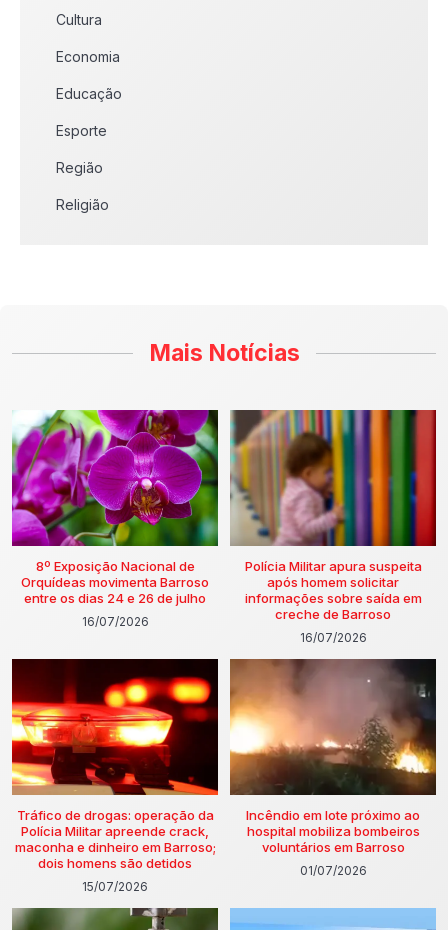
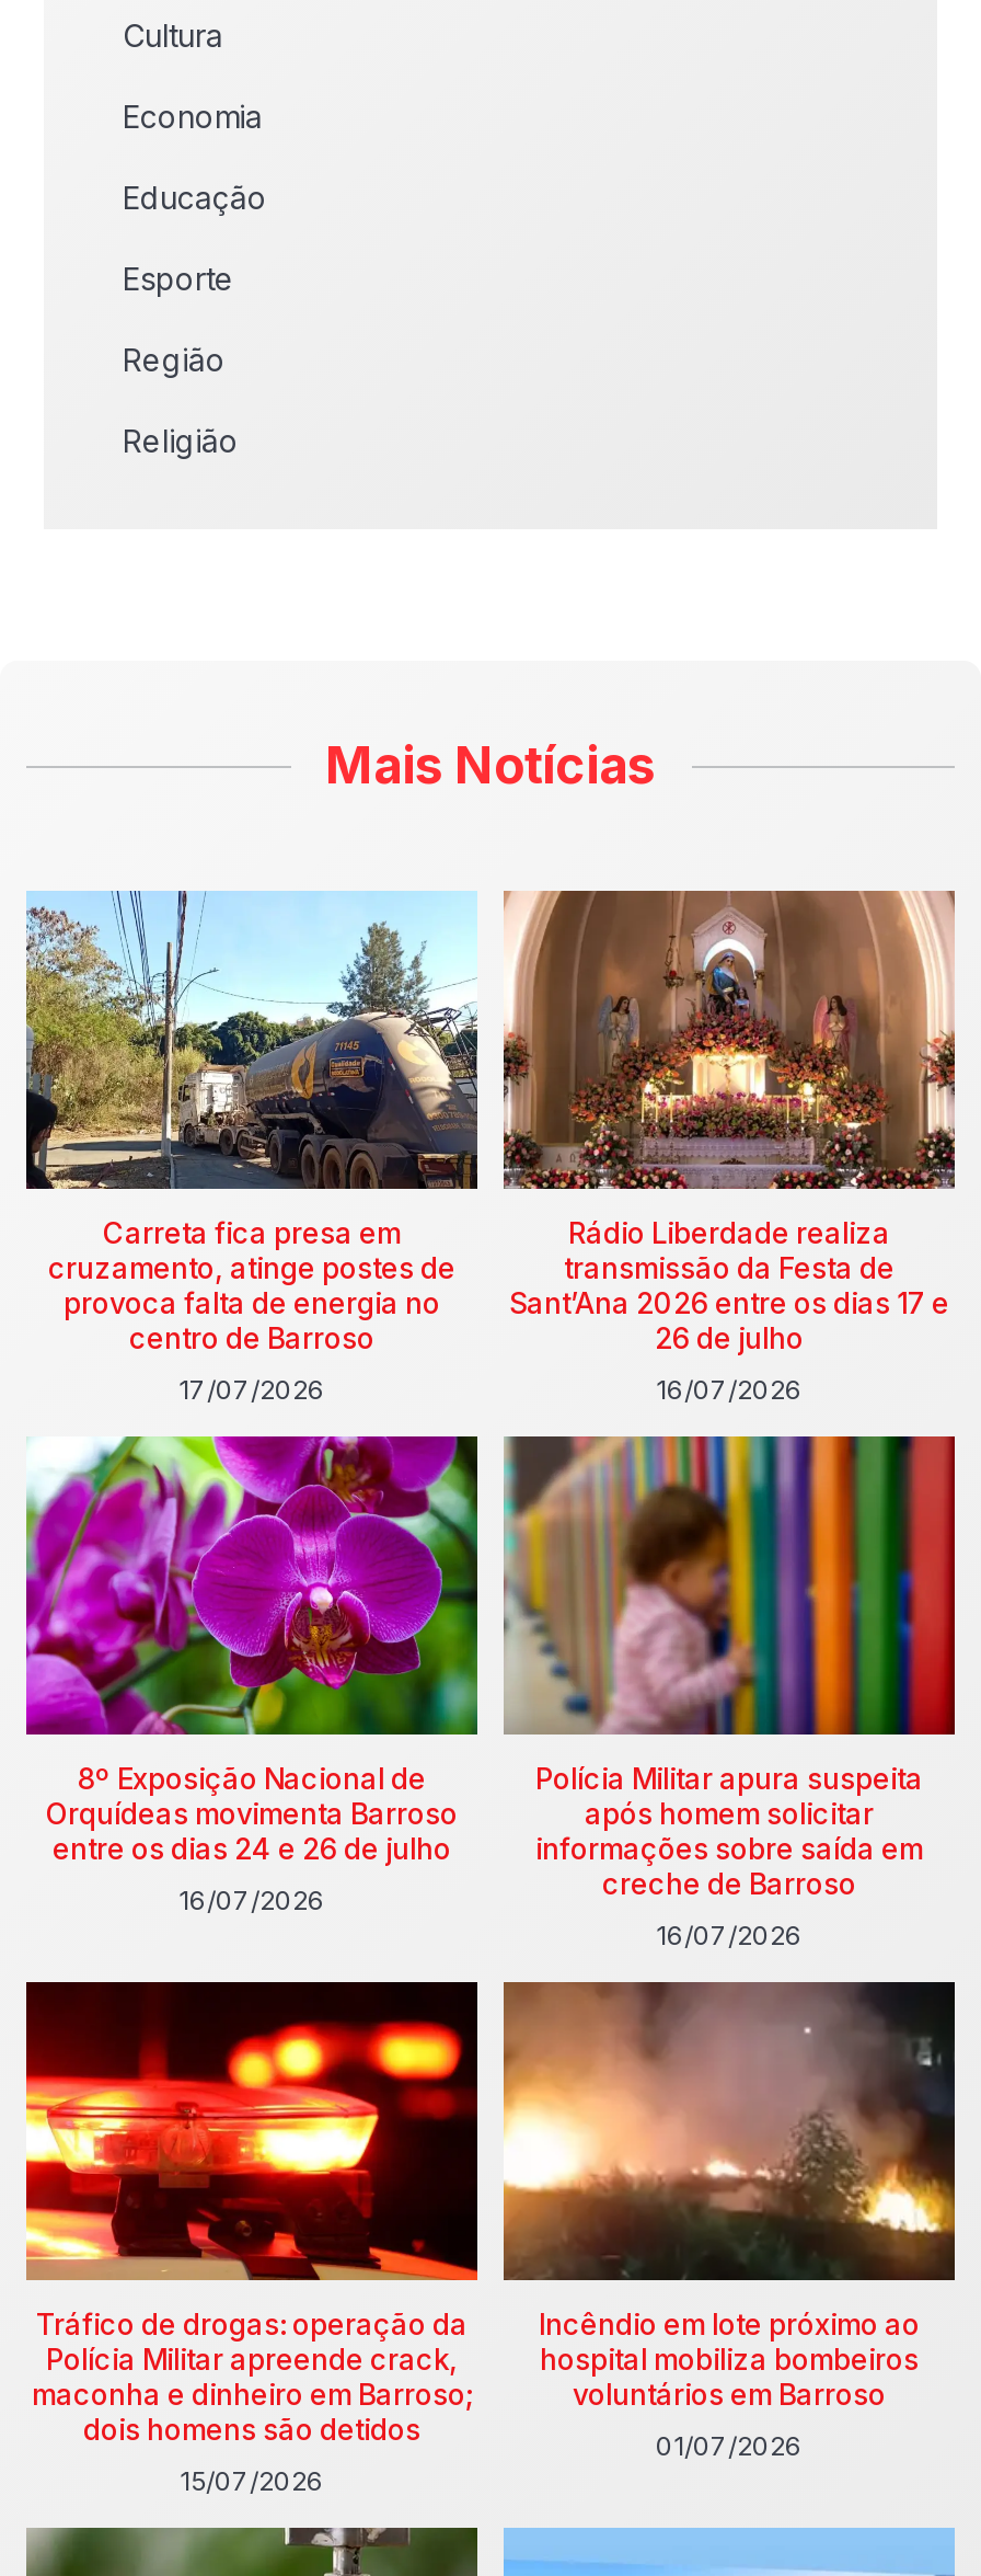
+ [image]
+ Carreta fica presa em
+ cruzamento, atinge postes de
+ provoca falta de energia no
+ centro de Barroso
+ 17/07/2026

+ [image]
+ Rádio Liberdade realiza
+ transmissão da Festa de
+ Sant’Ana 2026 entre os dias 17 e
+ 26 de julho
+ 16/07/2026
